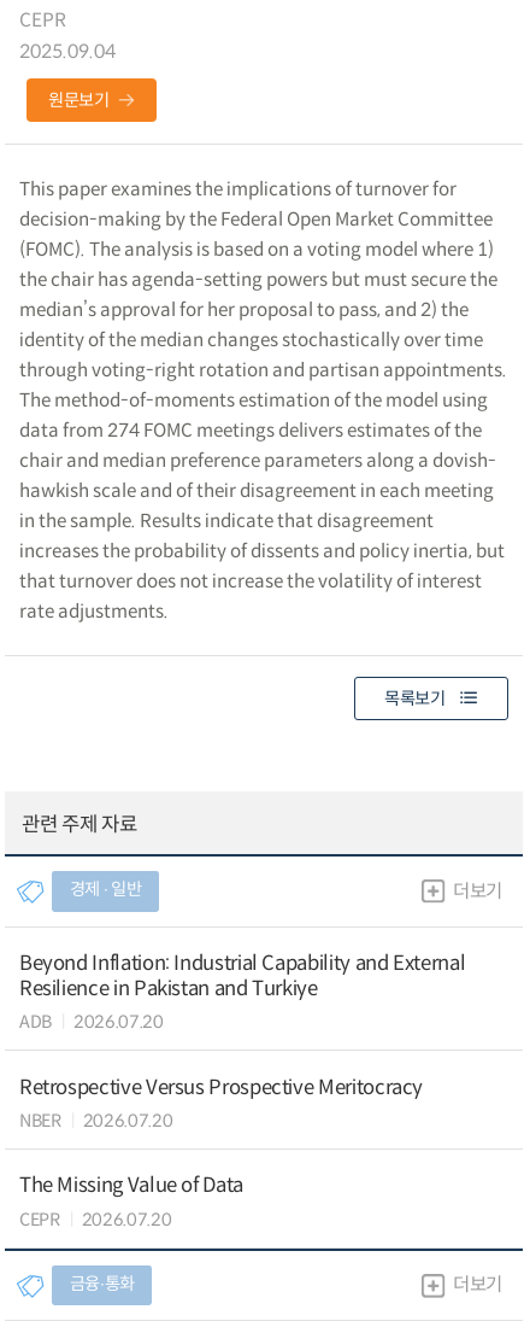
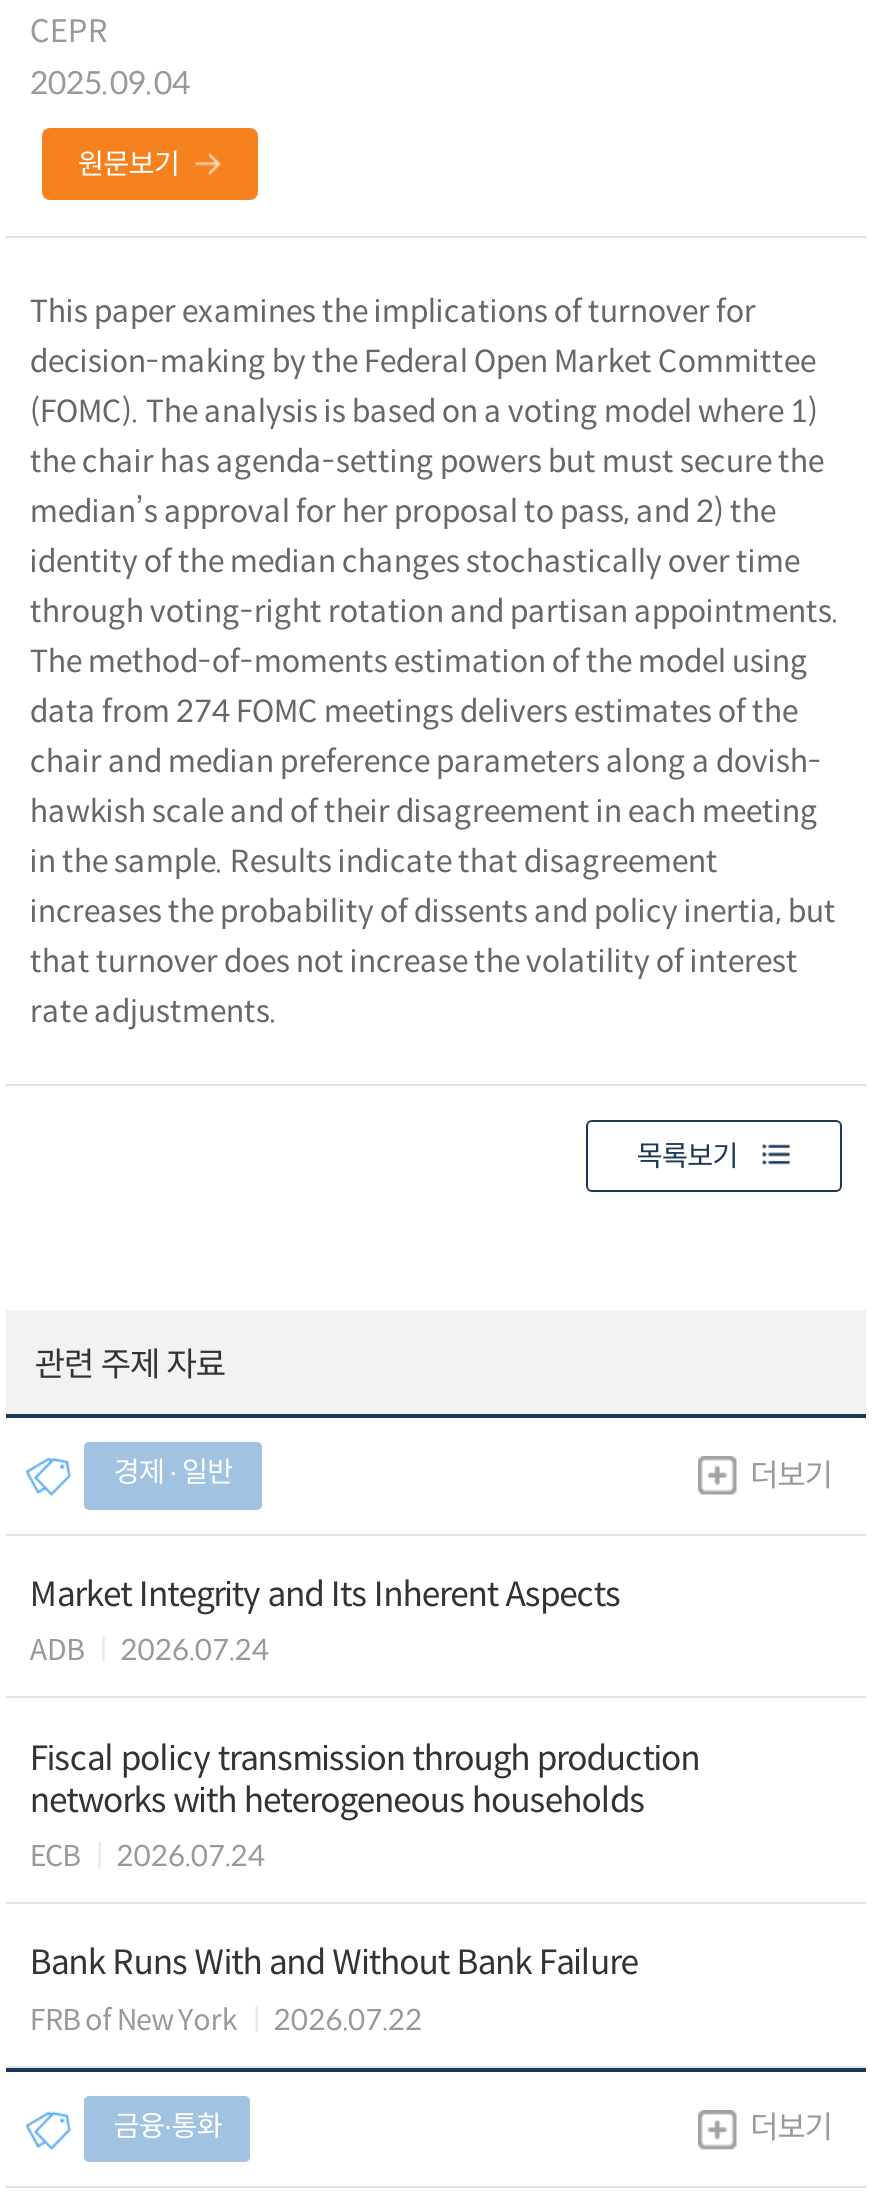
- Beyond Inflation: Industrial Capability and External
- Resilience in Pakistan and Turkiye
+ Market Integrity and Its Inherent Aspects

- ADB 2026.07.20
+ ADB 2026.07.24

moved up: ADB

- Retrospective Versus Prospective Meritocracy
- NBER
- 2026.07.20
+ Fiscal policy transmission through production
+ networks with heterogeneous households
+ ECB
+ 2026.07.24

- The Missing Value of Data
- CEPR
- 2026.07.20
+ Bank Runs With and Without Bank Failure
+ FRB of New York
+ 2026.07.22
